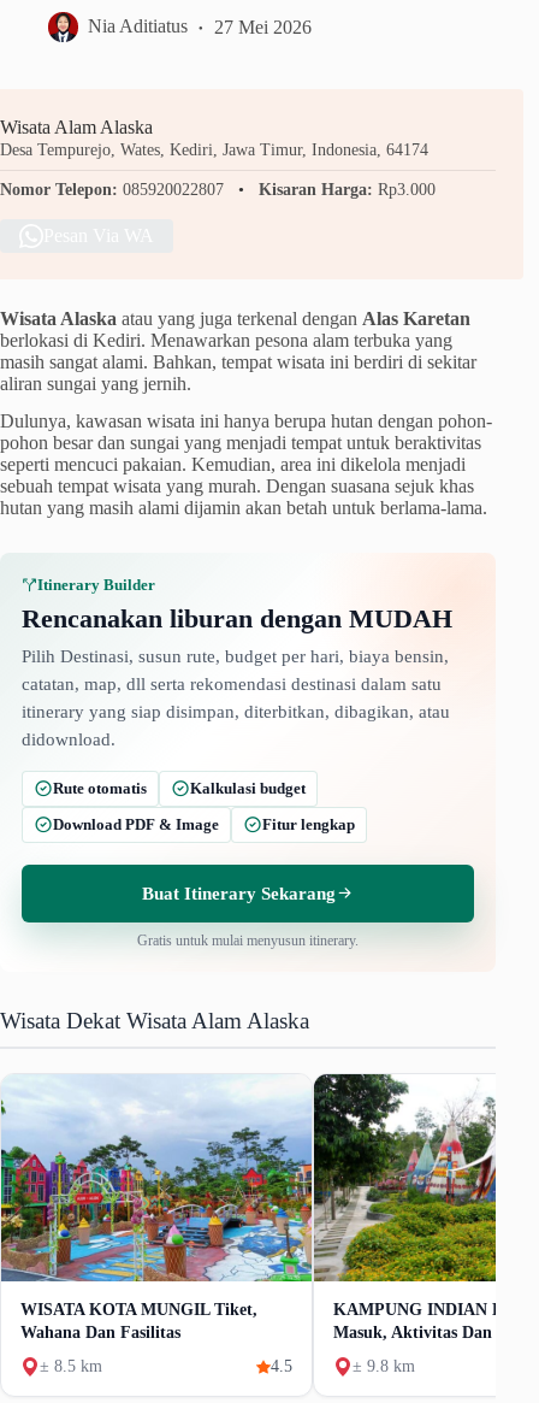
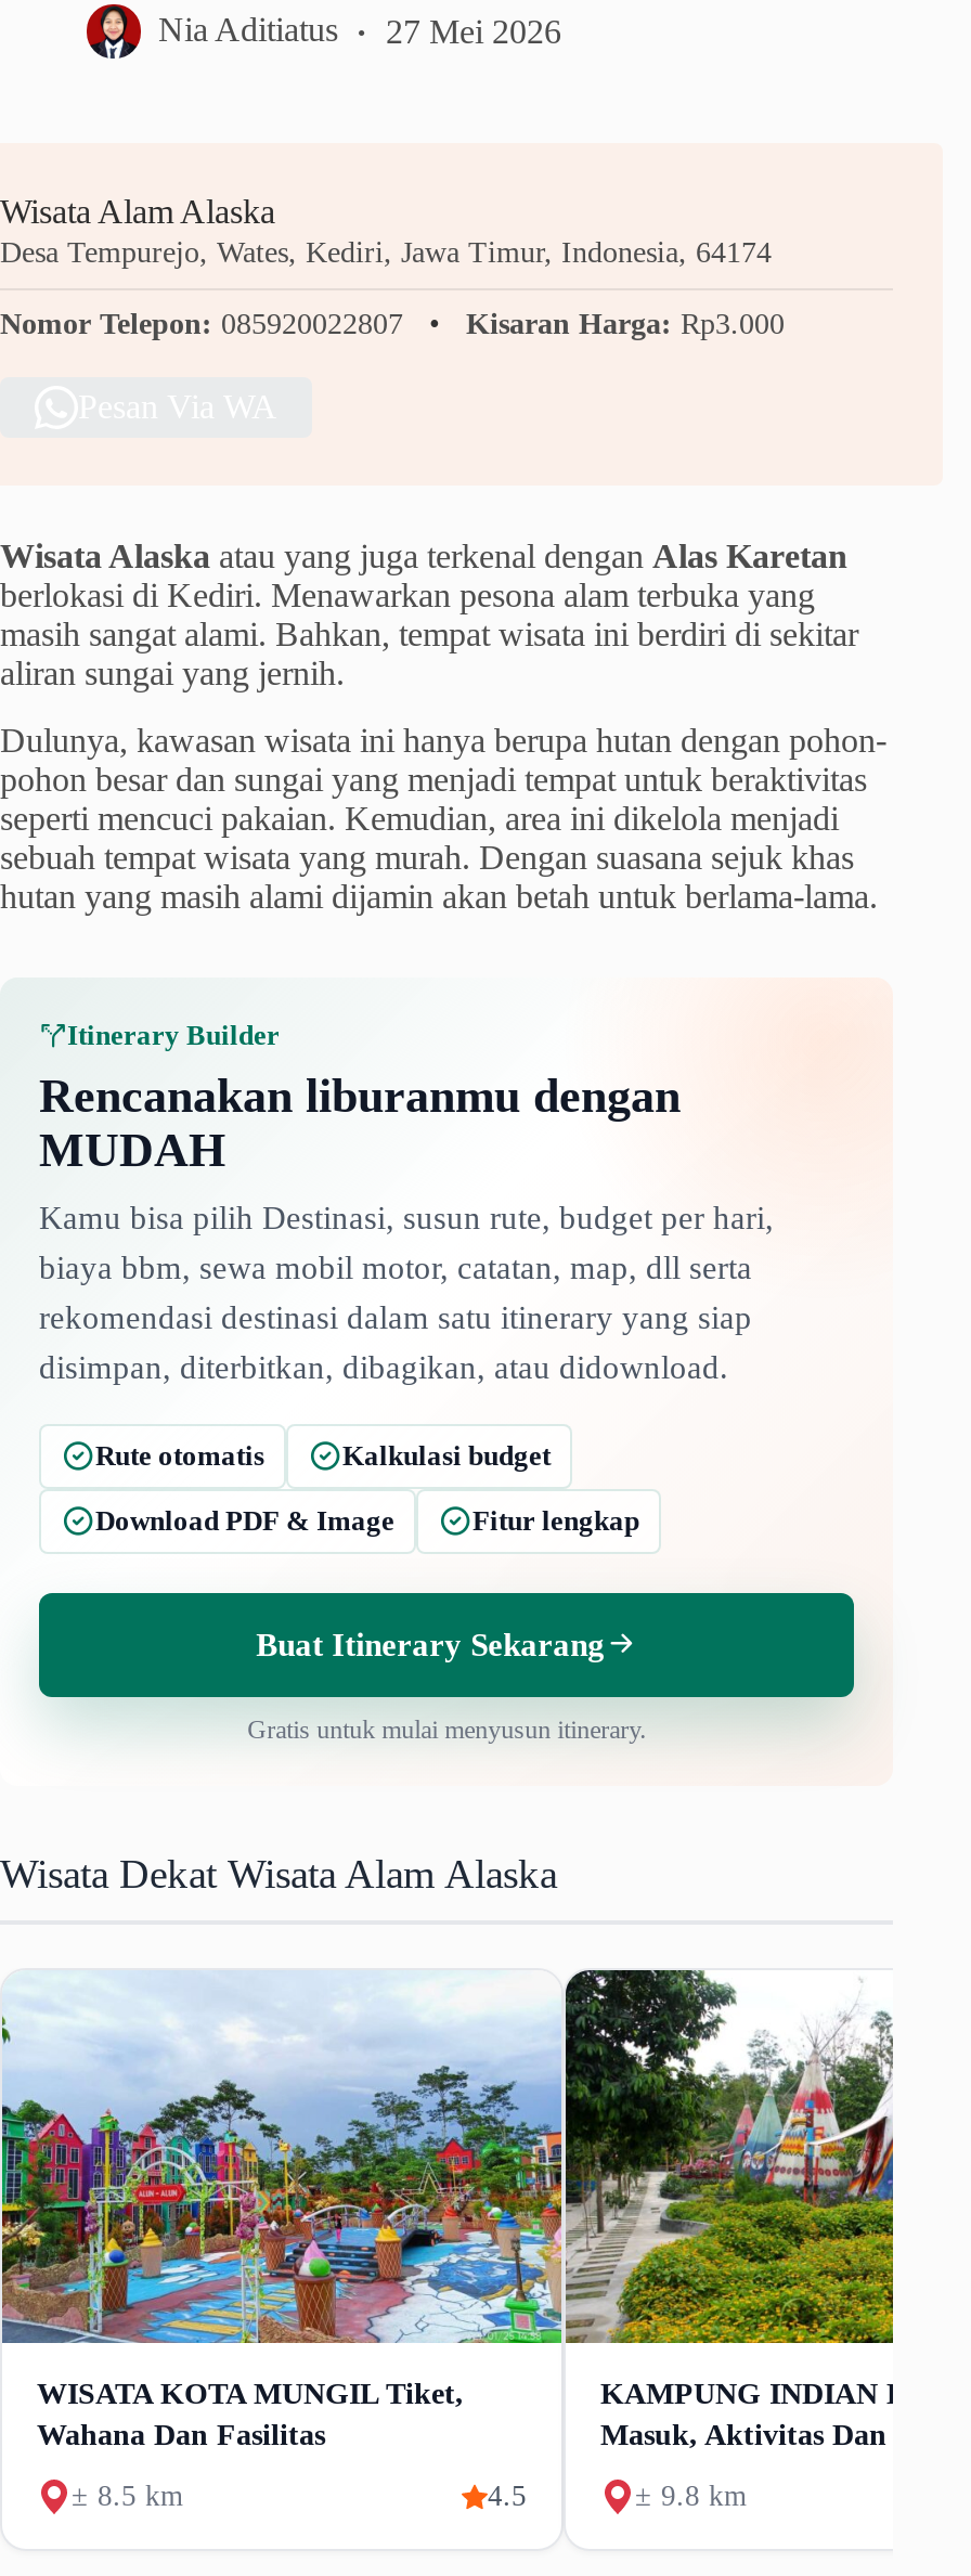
- Rencanakan liburan dengan MUDAH
- Pilih Destinasi, susun rute, budget per hari, biaya bensin,
- catatan, map, dll serta rekomendasi destinasi dalam satu
- itinerary yang siap disimpan, diterbitkan, dibagikan, atau
- didownload.
+ Rencanakan liburanmu dengan
+ MUDAH
+ Kamu bisa pilih Destinasi, susun rute, budget per hari,
+ biaya bbm, sewa mobil motor, catatan, map, dll serta
+ rekomendasi destinasi dalam satu itinerary yang siap
+ disimpan, diterbitkan, dibagikan, atau didownload.
